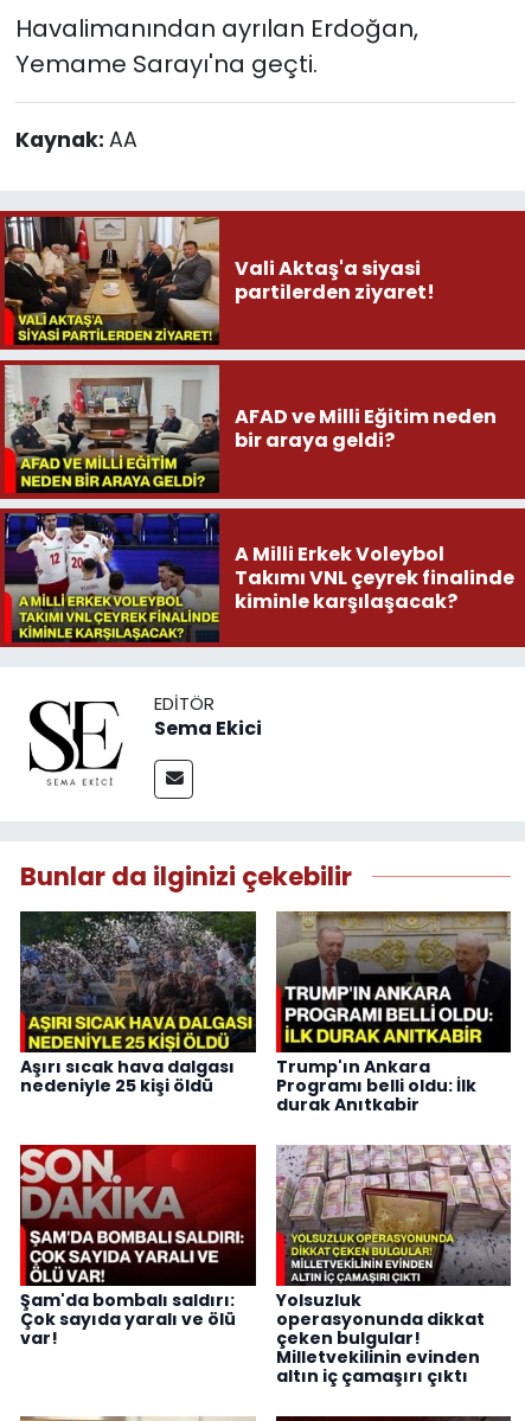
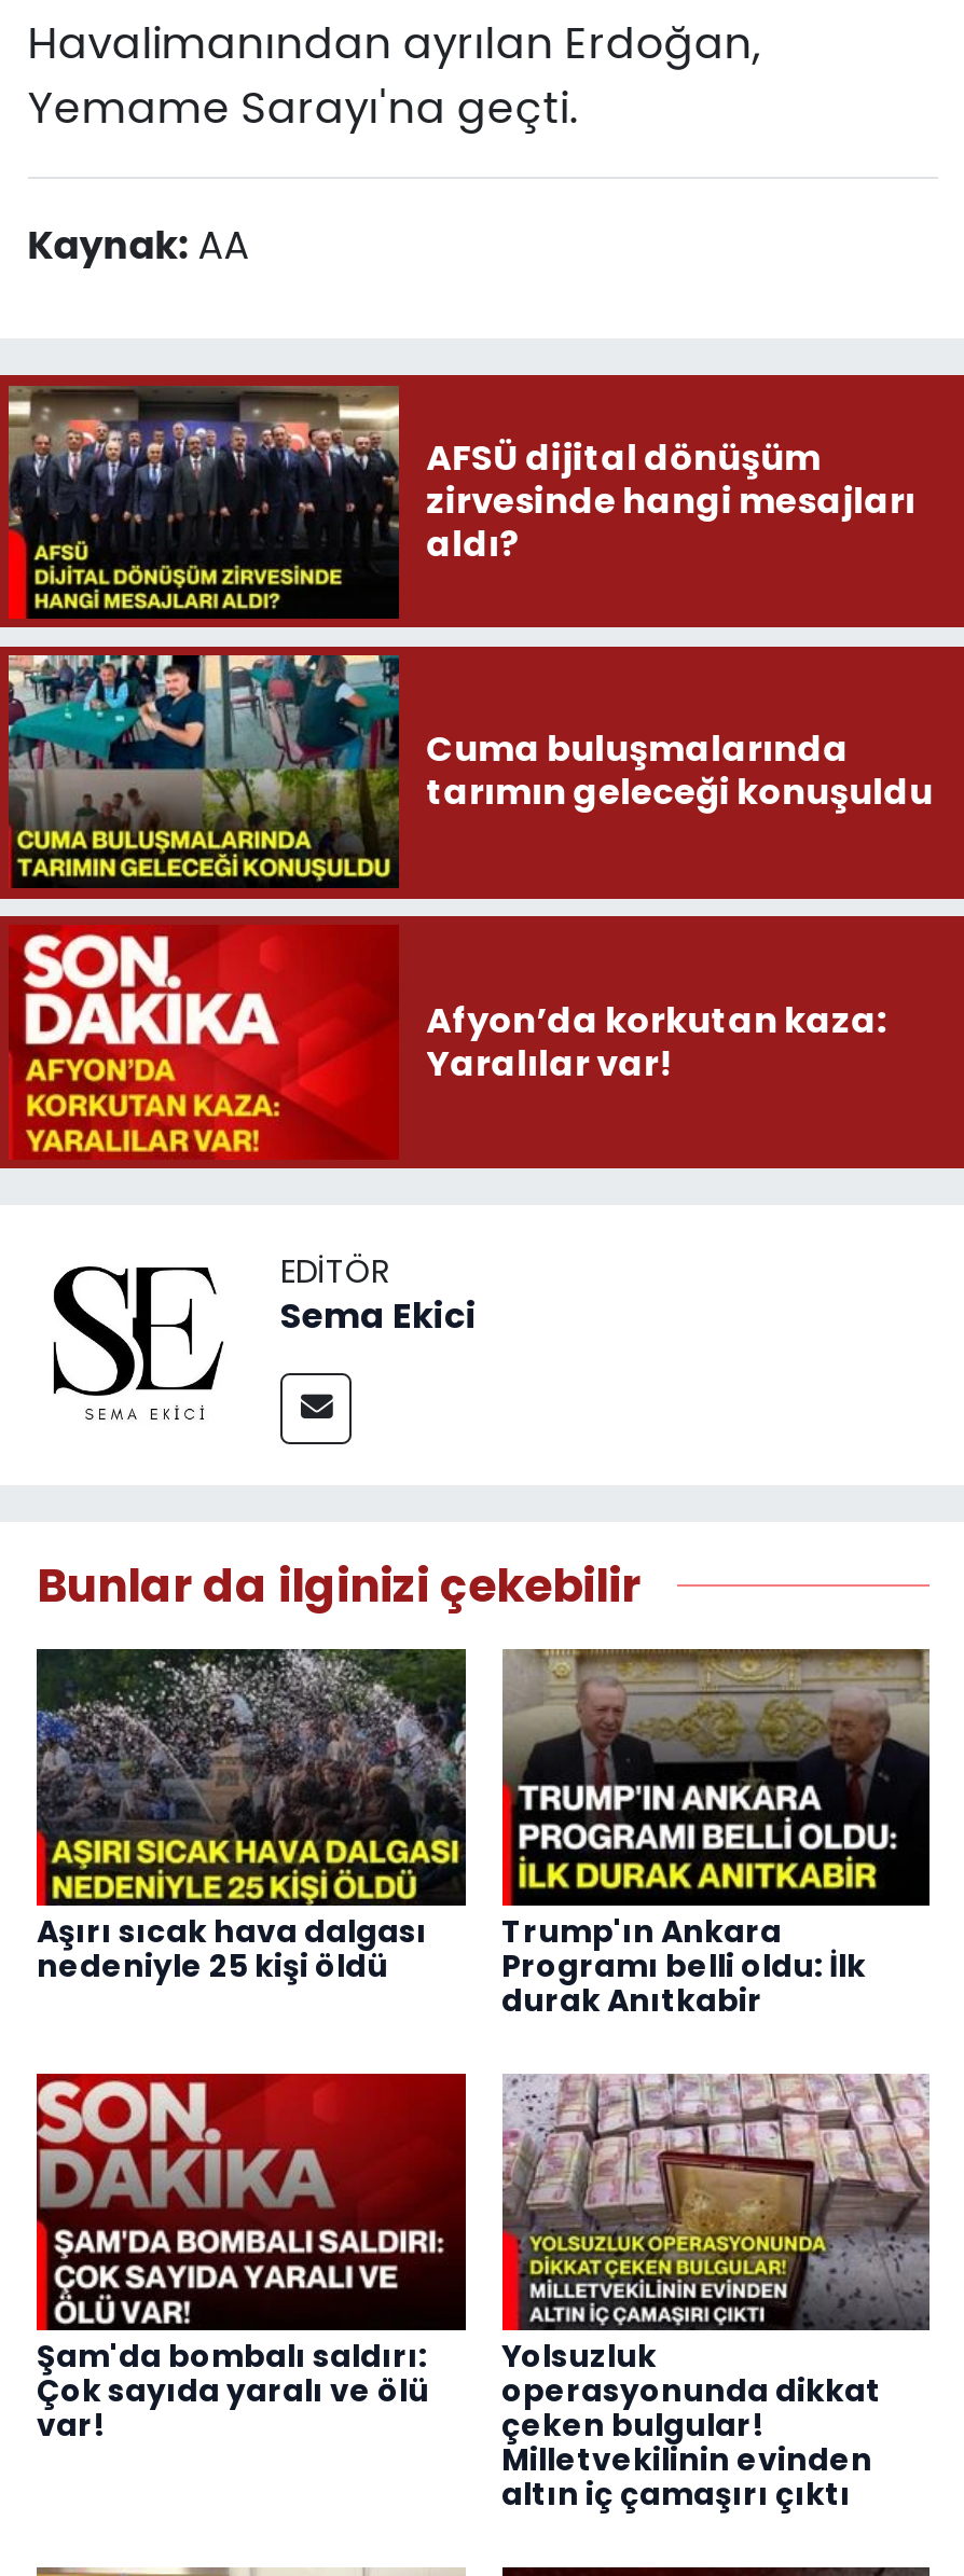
- [image]
- Vali Aktaş'a siyasi
- partilerden ziyaret!
+ [image]
+ AFSÜ dijital dönüşüm
+ zirvesinde hangi mesajları
+ aldı?

- [image]
- AFAD ve Milli Eğitim neden
- bir araya geldi?
+ [image]
+ Cuma buluşmalarında
+ tarımın geleceği konuşuldu

- [image]
- A Milli Erkek Voleybol
- Takımı VNL çeyrek finalinde
- kiminle karşılaşacak?
+ [image]
+ Afyon’da korkutan kaza:
+ Yaralılar var!
